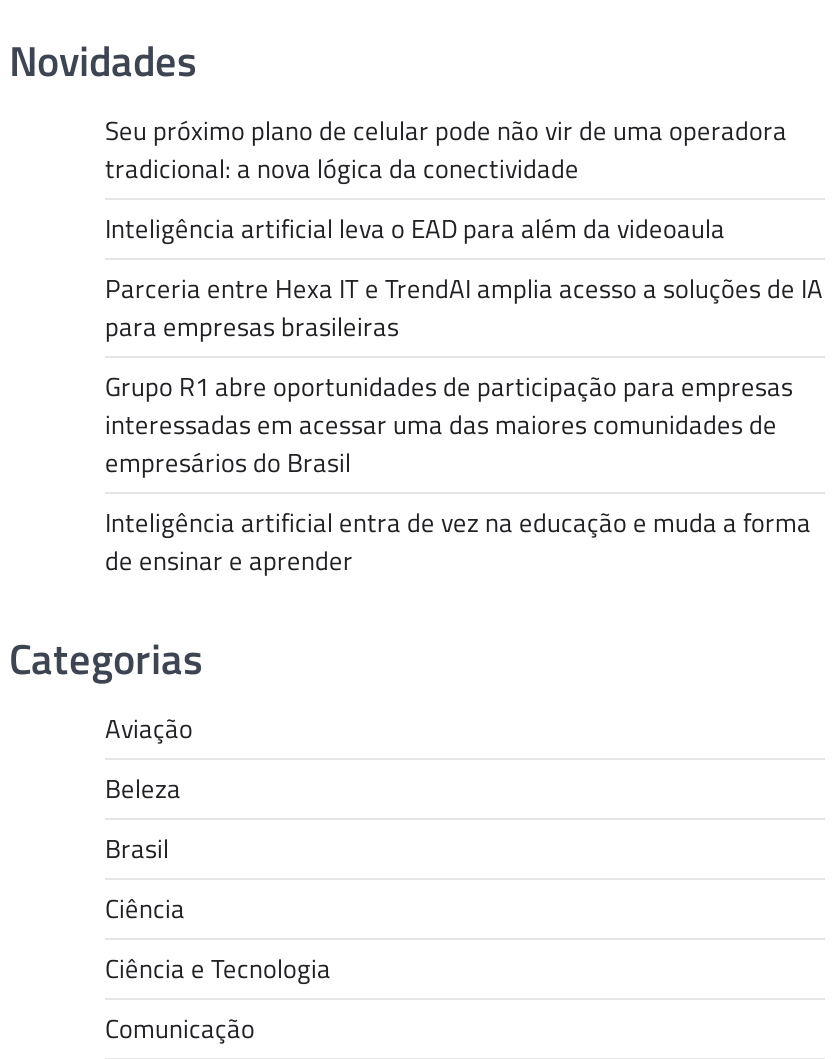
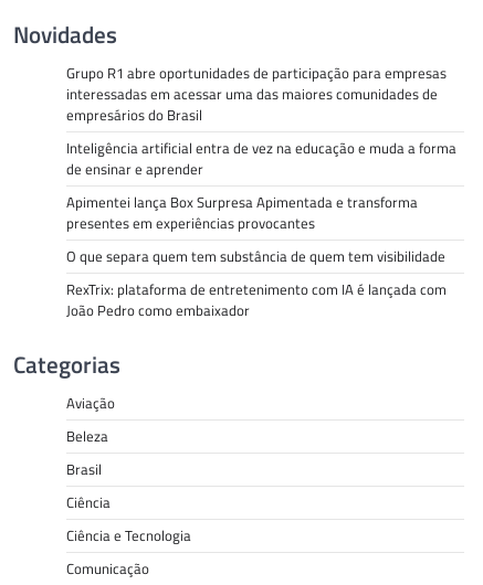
- Seu próximo plano de celular pode não vir de uma operadora
- tradicional: a nova lógica da conectividade
- Inteligência artificial leva o EAD para além da videoaula
- Parceria entre Hexa IT e TrendAI amplia acesso a soluções de IA
- para empresas brasileiras

moved up: Grupo R1 abre oportunidades de participação para empresas | interessadas em acessar uma das maiores comunidades de | empresários do Brasil | Inteligência artificial entra de vez na educação e muda a forma | de ensinar e aprender

+ Apimentei lança Box Surpresa Apimentada e transforma
+ presentes em experiências provocantes
+ O que separa quem tem substância de quem tem visibilidade
+ RexTrix: plataforma de entretenimento com IA é lançada com
+ João Pedro como embaixador
